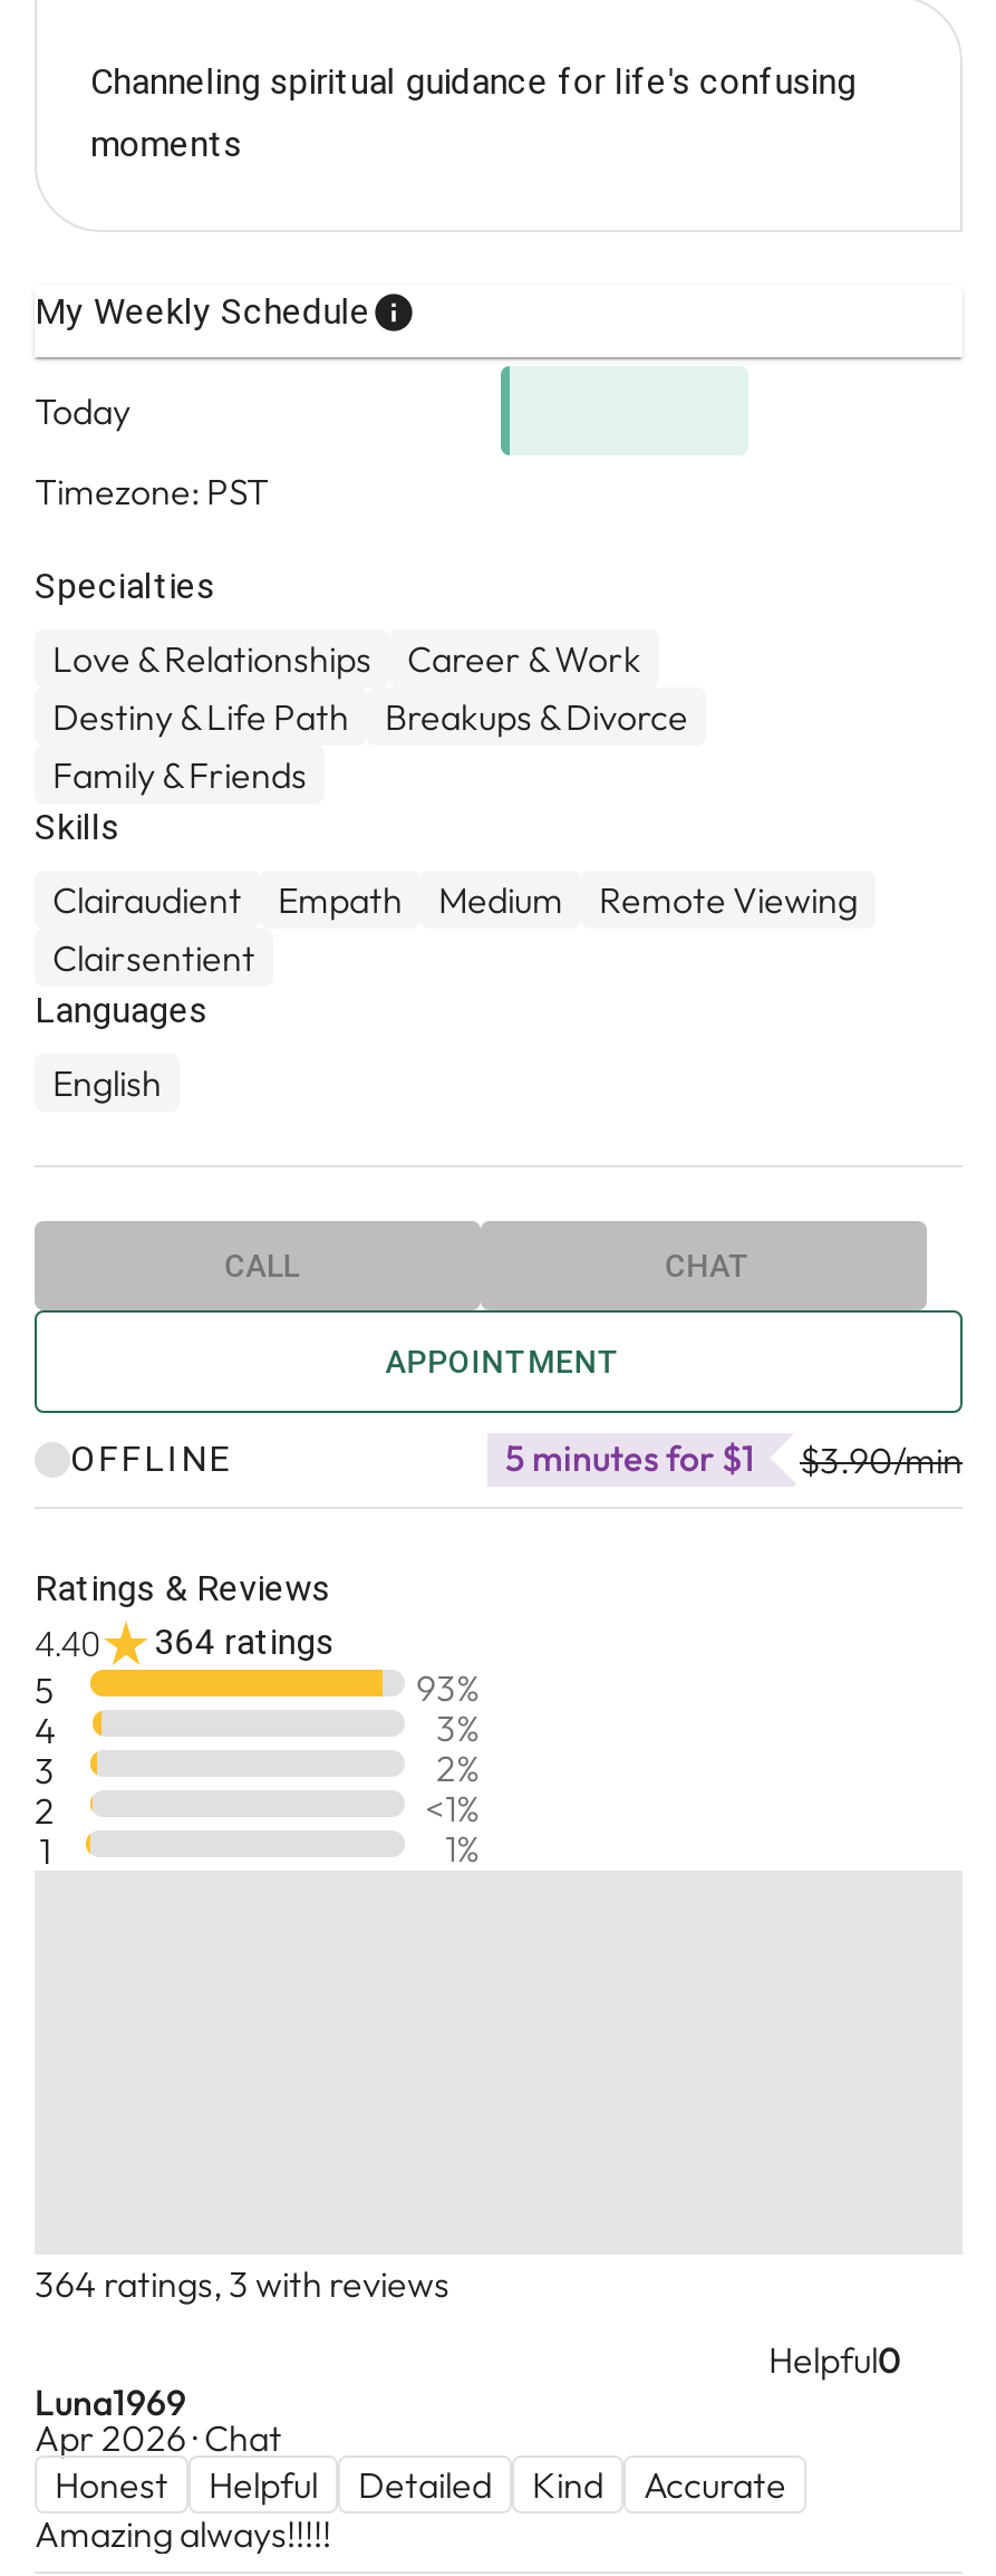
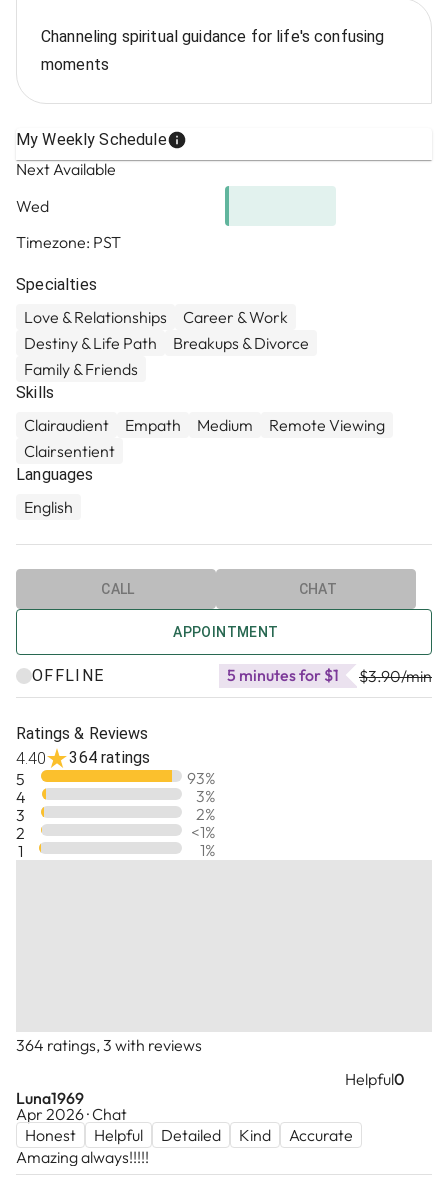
- Today
+ Next Available
+ Wed
